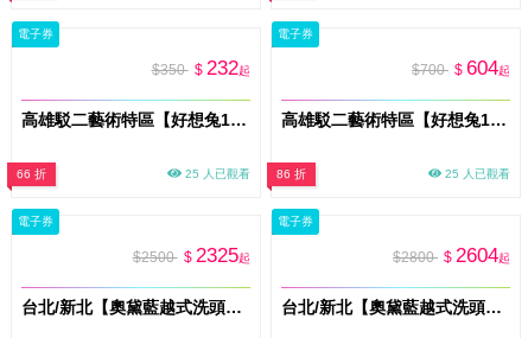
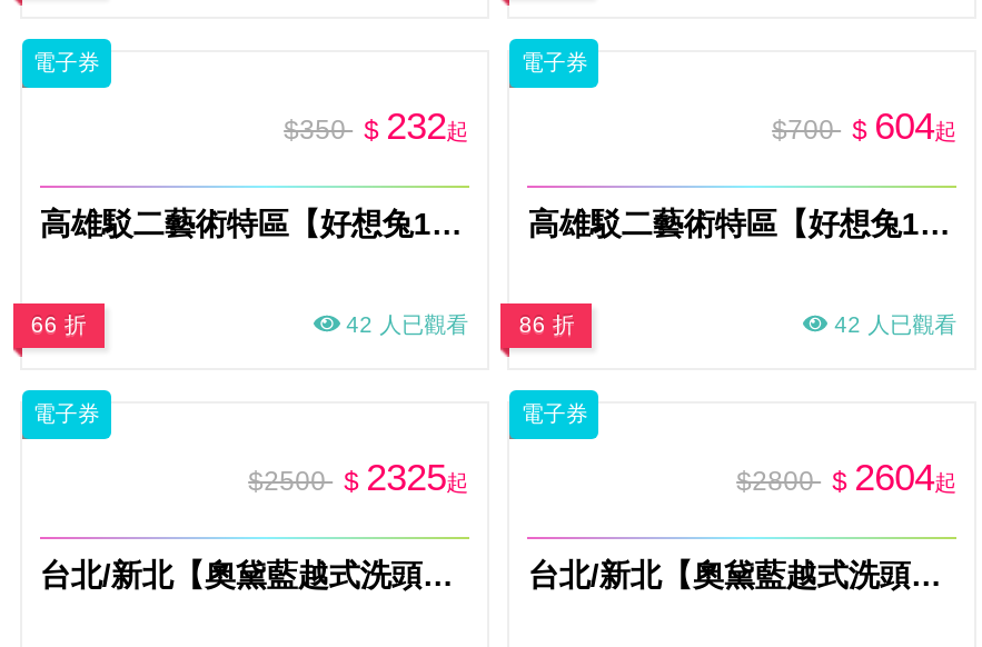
- 25 人已觀看
+ 42 人已觀看

- 25 人已觀看
+ 42 人已觀看
